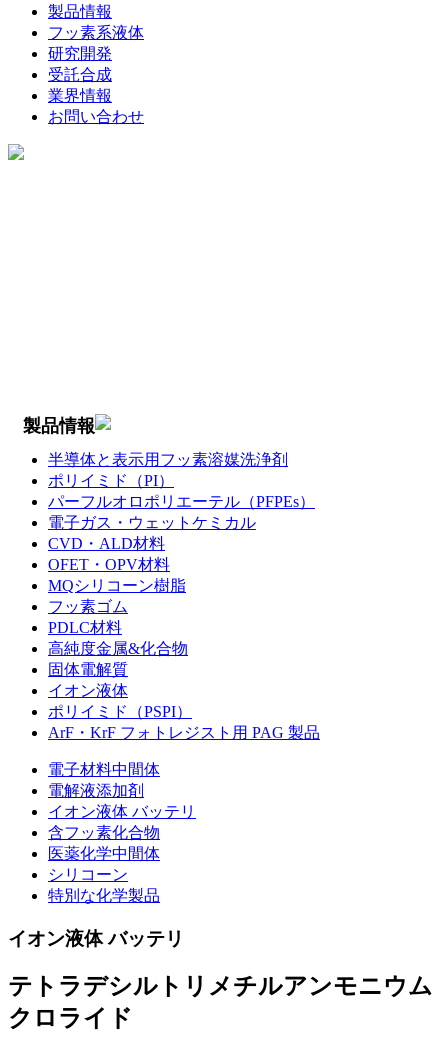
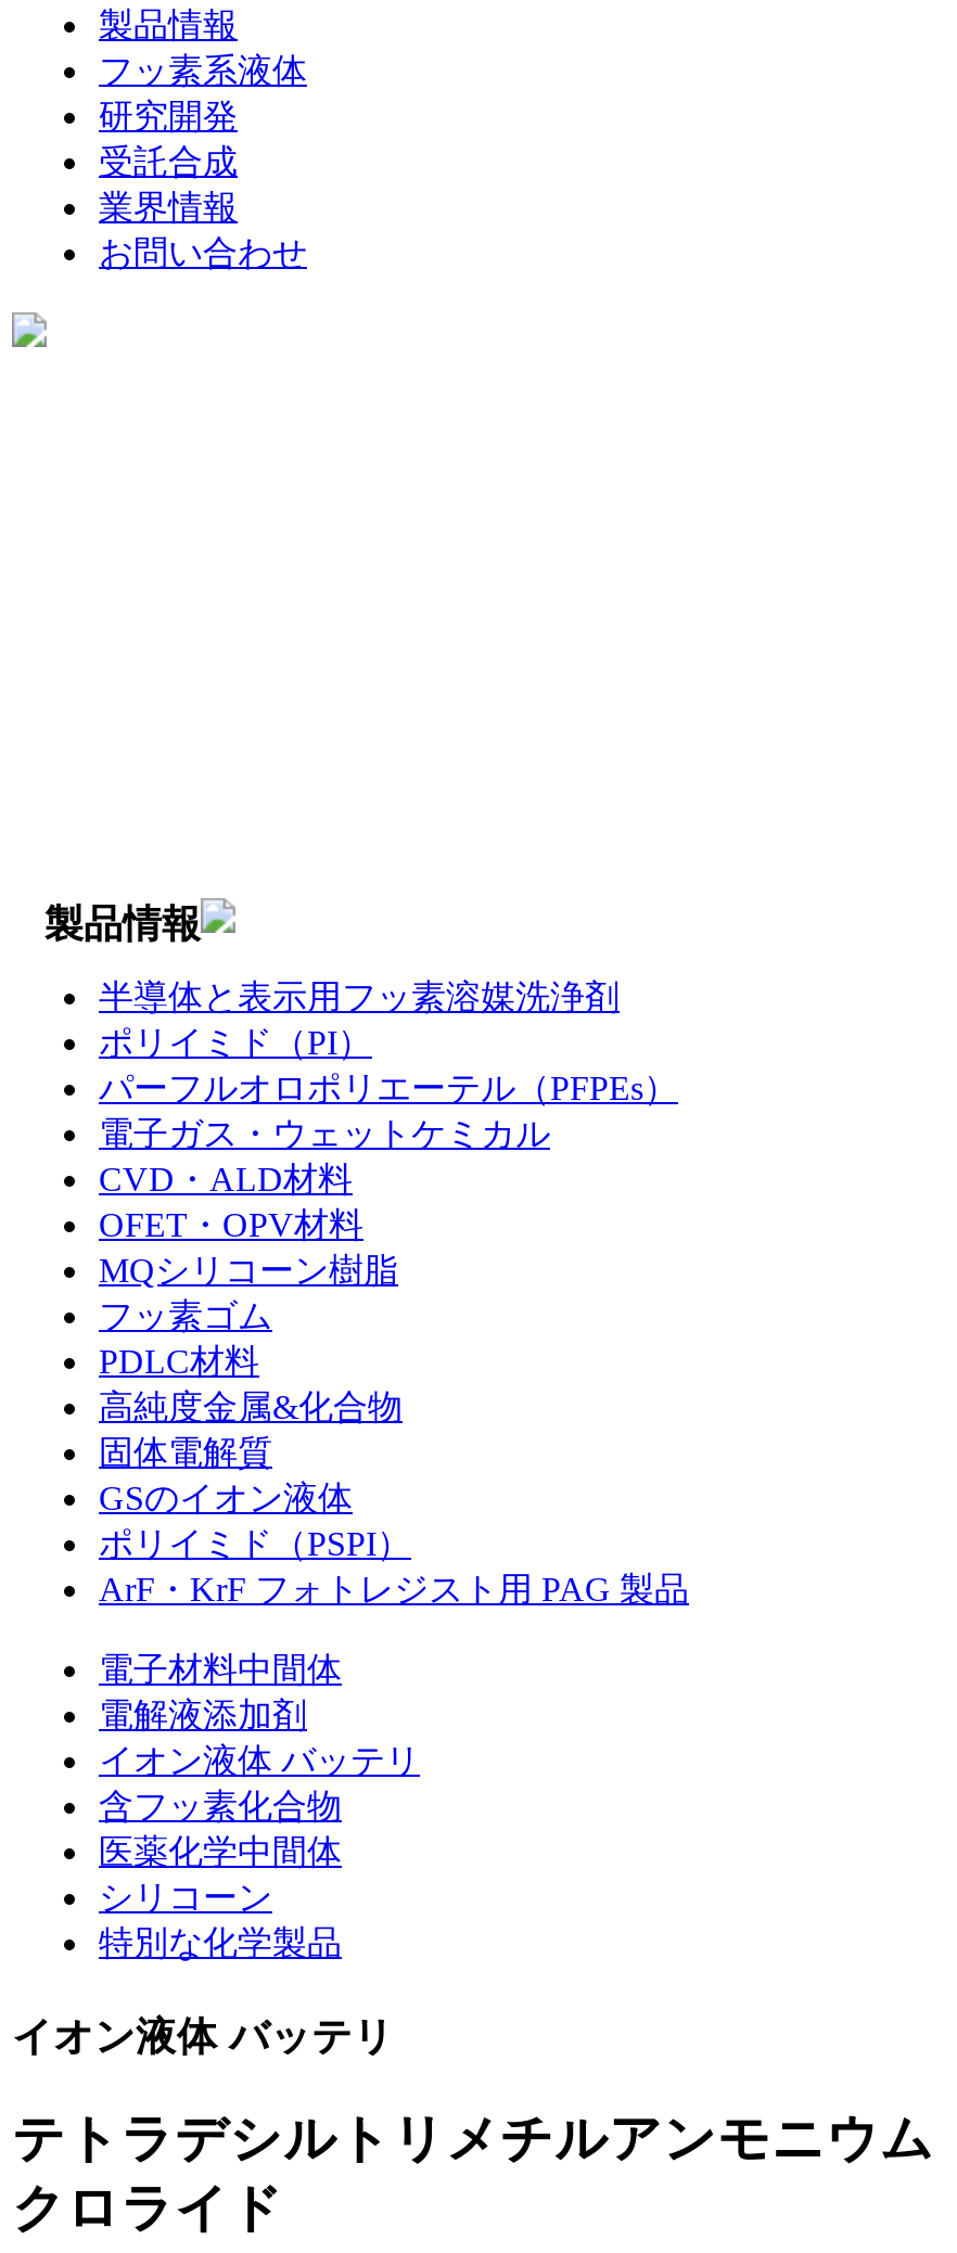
- イオン液体
+ GSのイオン液体
